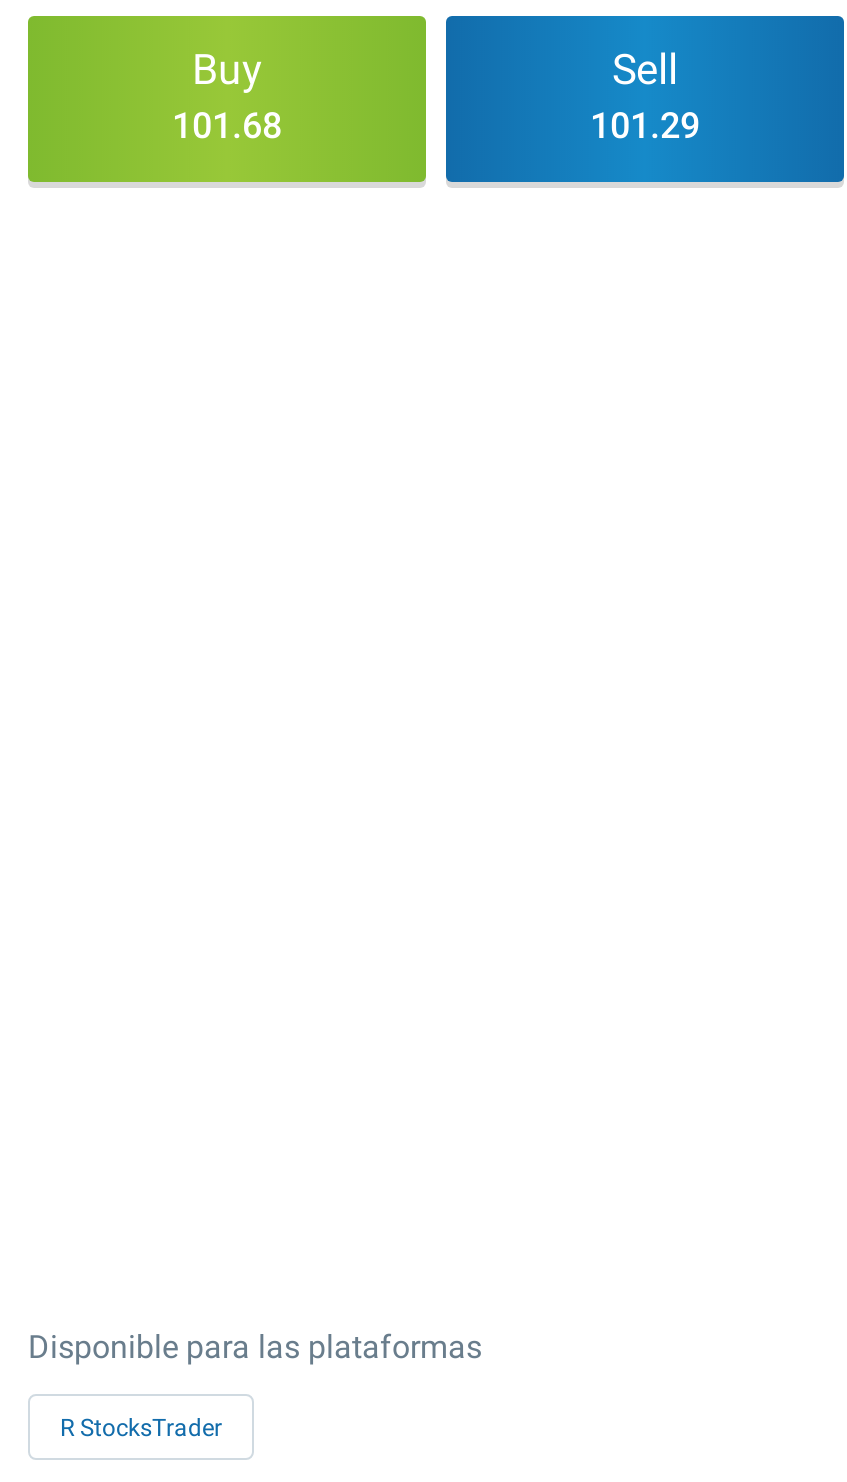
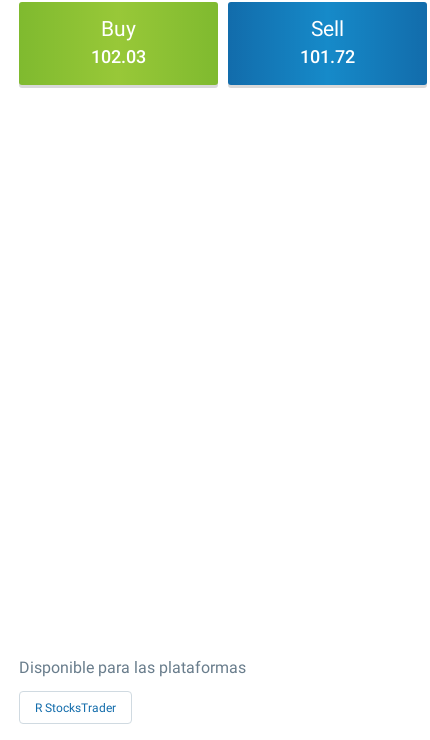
- 101.68
+ 102.03

- 101.29
+ 101.72
